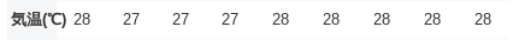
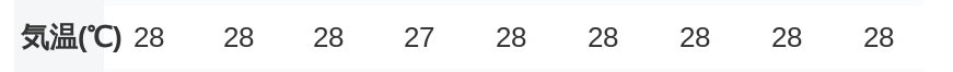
- 27
+ 28

- 27
+ 28
